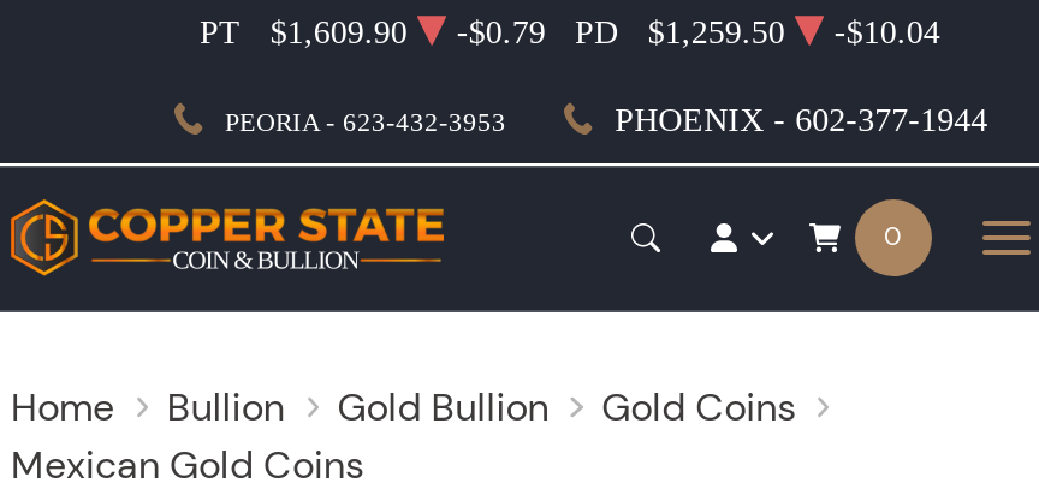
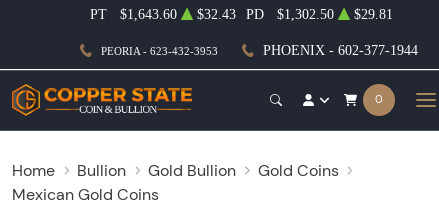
- $1,609.90
+ $1,643.60

- -$0.79
+ $32.43

- $1,259.50
+ $1,302.50

- -$10.04
+ $29.81
